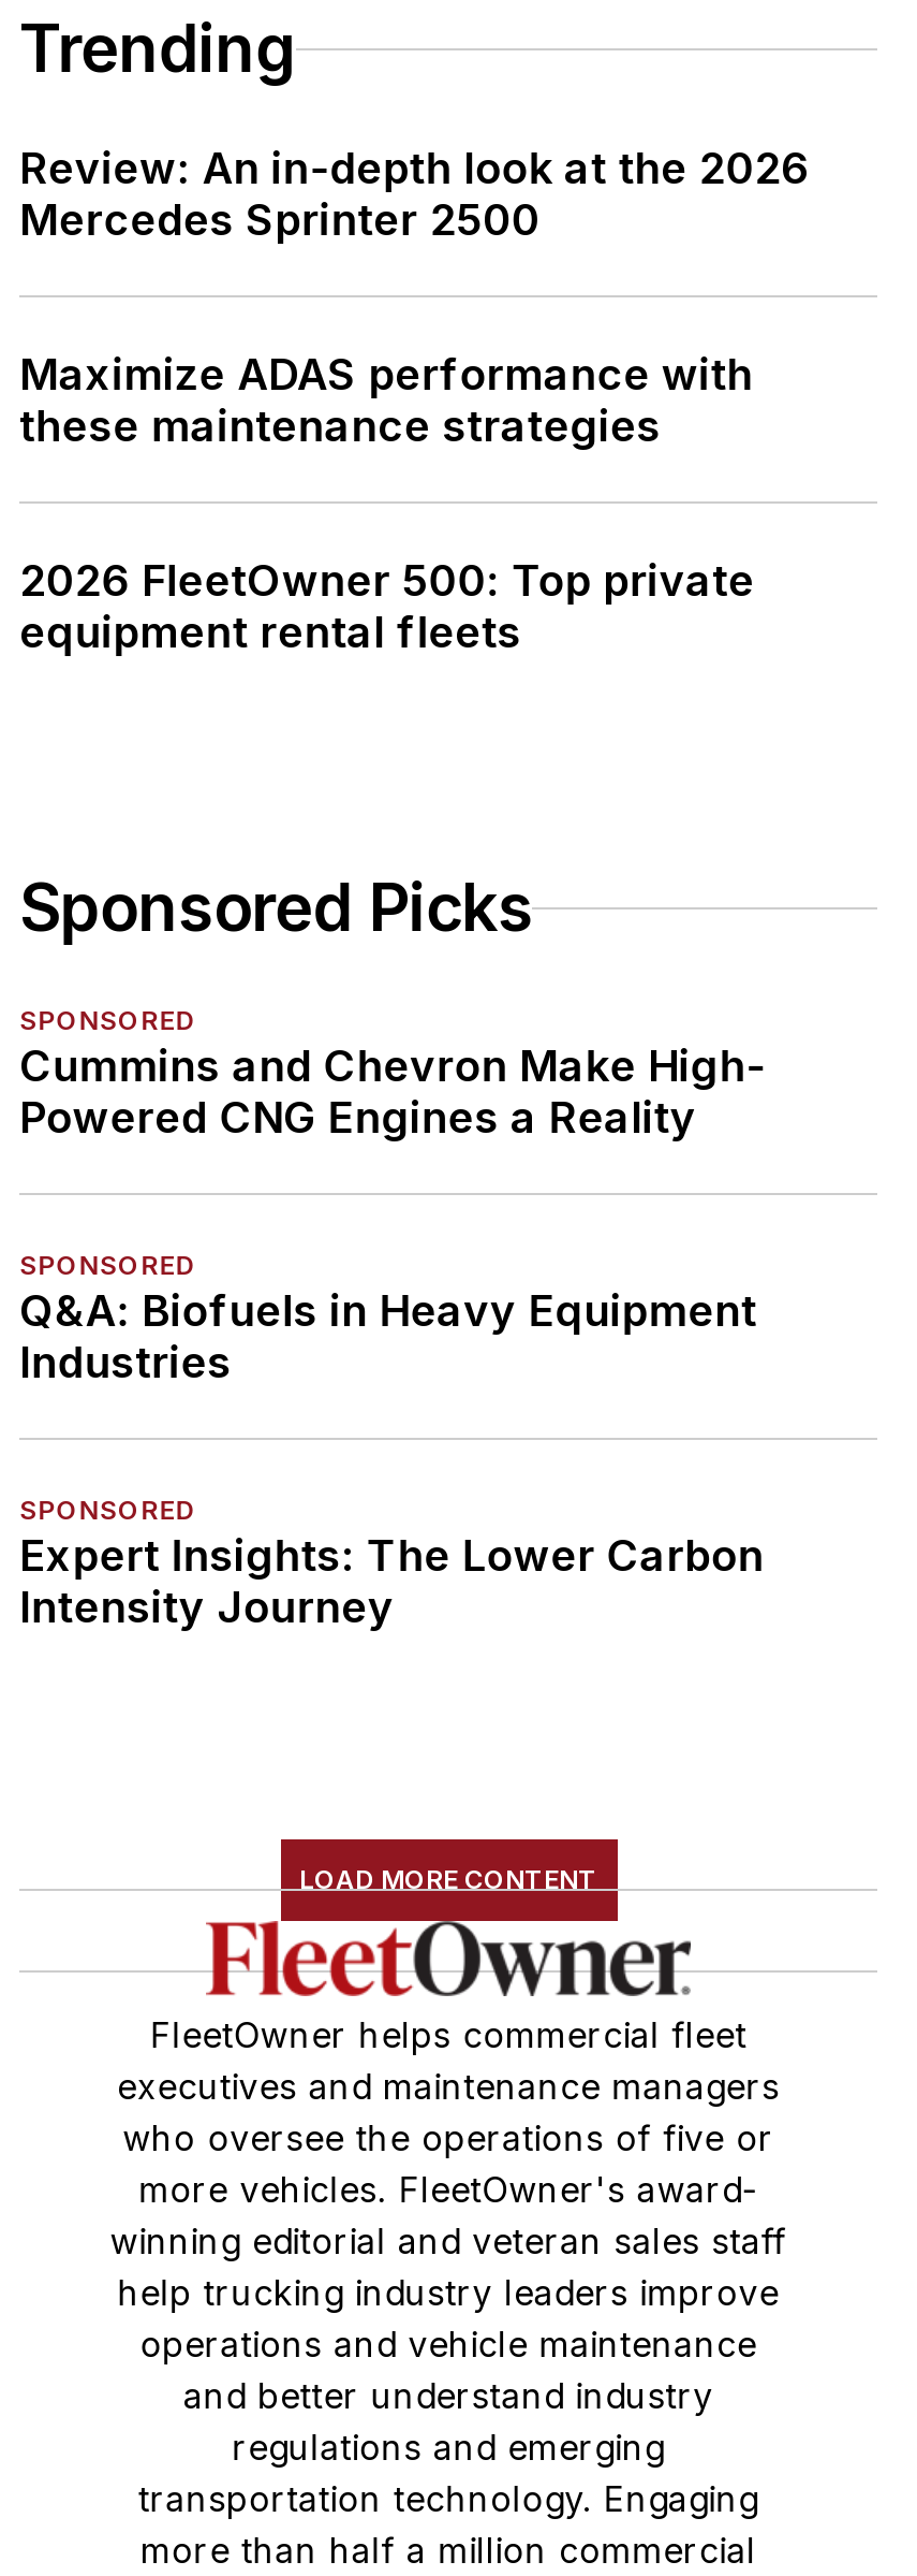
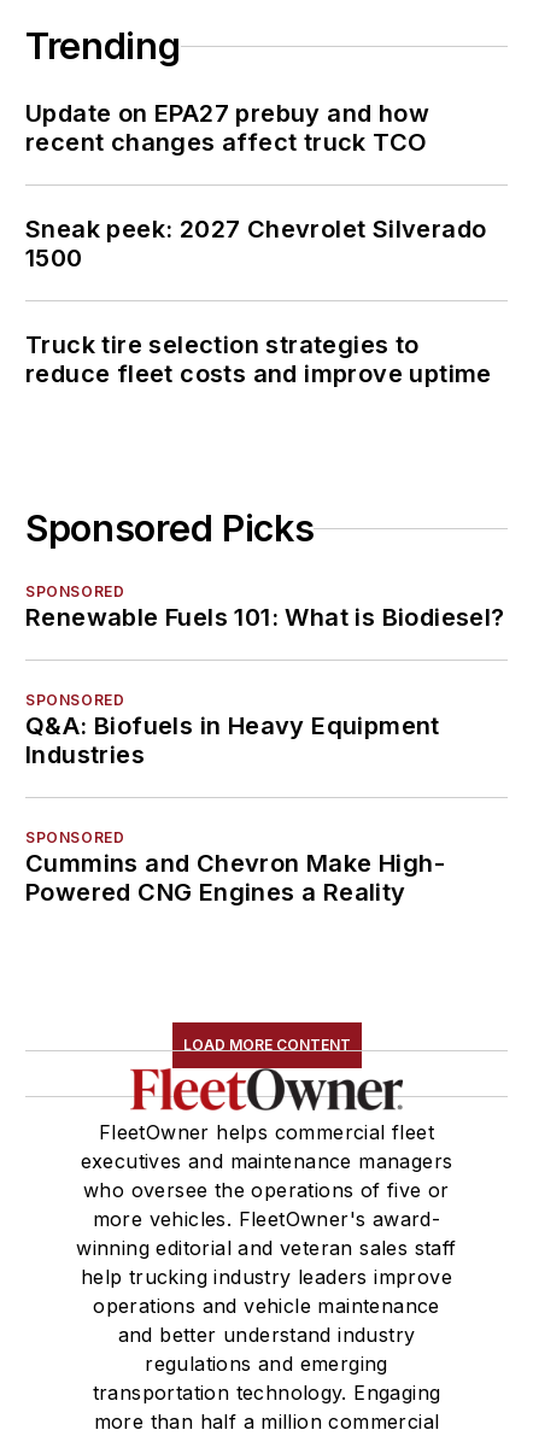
- Review: An in-depth look at the 2026
- Mercedes Sprinter 2500
+ Update on EPA27 prebuy and how
+ recent changes affect truck TCO

- Maximize ADAS performance with
- these maintenance strategies
+ Sneak peek: 2027 Chevrolet Silverado
+ 1500

- 2026 FleetOwner 500: Top private
- equipment rental fleets
+ Truck tire selection strategies to
+ reduce fleet costs and improve uptime

moved down: Cummins and Chevron Make High- | Powered CNG Engines a Reality

+ Renewable Fuels 101: What is Biodiesel?

- Expert Insights: The Lower Carbon
- Intensity Journey
